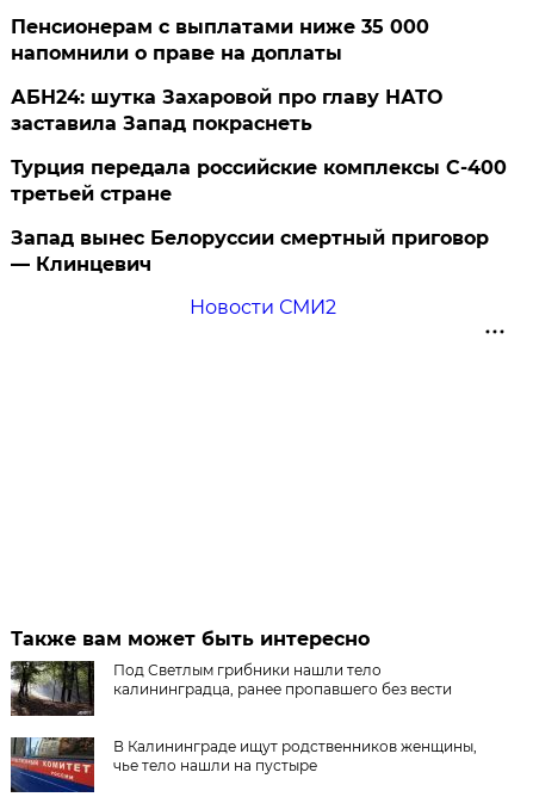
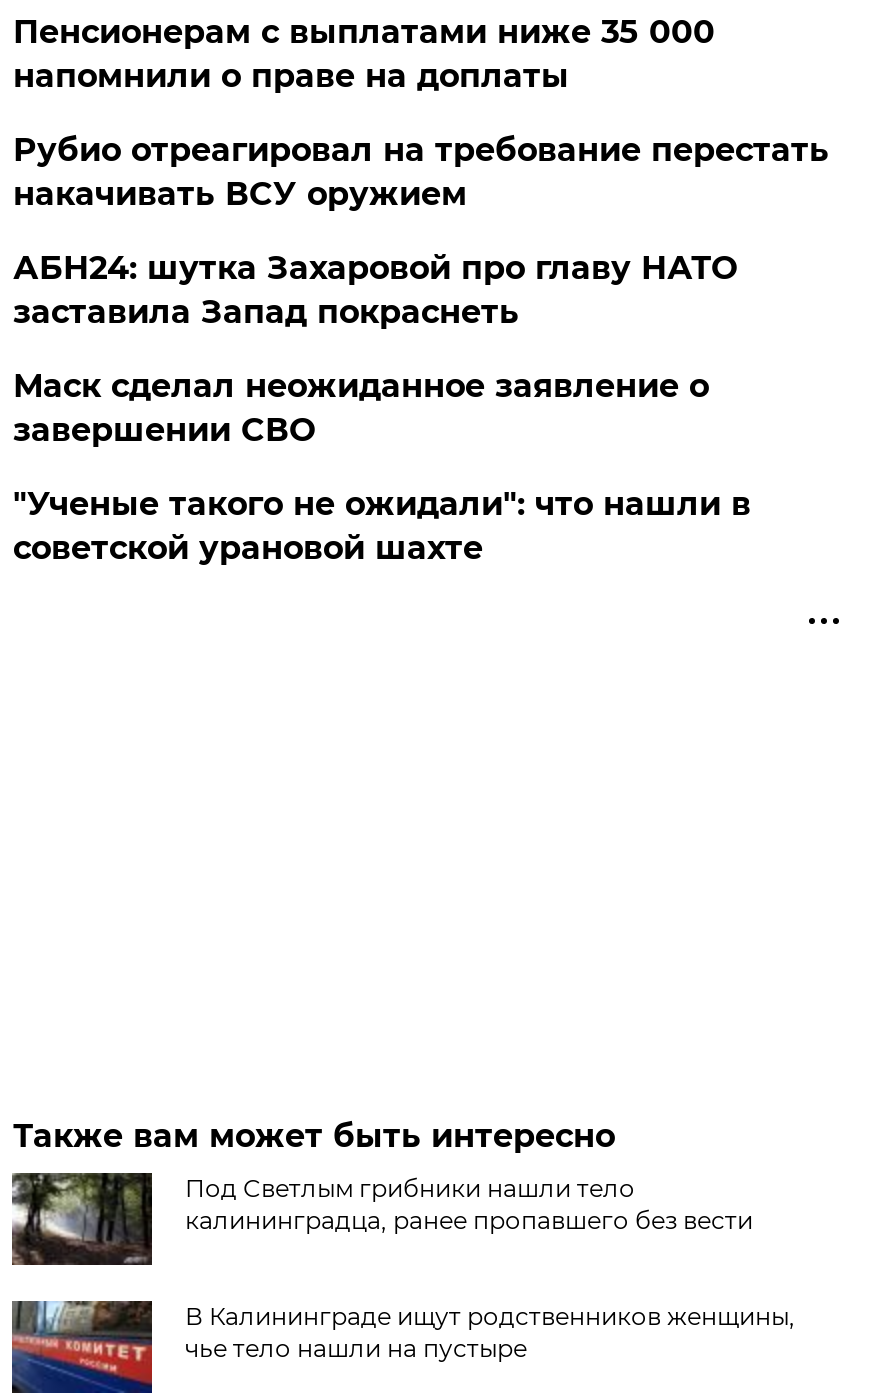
+ Рубио отреагировал на требование перестать
+ накачивать ВСУ оружием

moved down: АБН24: шутка Захаровой про главу НАТО | заставила Запад покраснеть

- Турция передала российские комплексы С-400
- третьей стране
- Запад вынес Белоруссии смертный приговор
- — Клинцевич
- Новости СМИ2
+ Маск сделал неожиданное заявление о
+ завершении СВО
+ "Ученые такого не ожидали": что нашли в
+ советской урановой шахте
